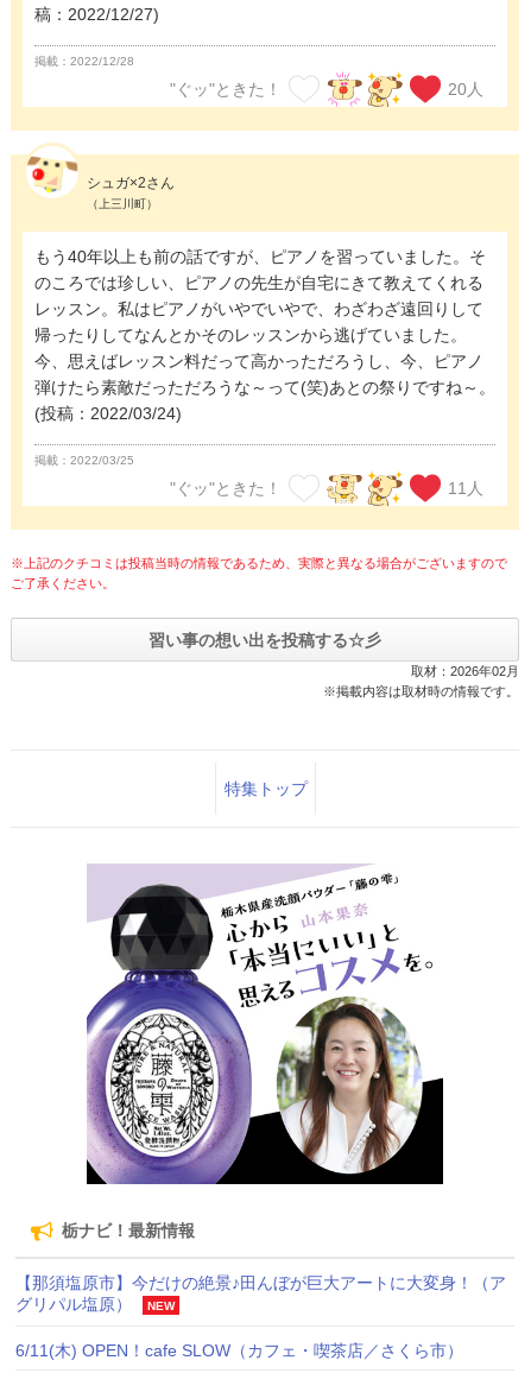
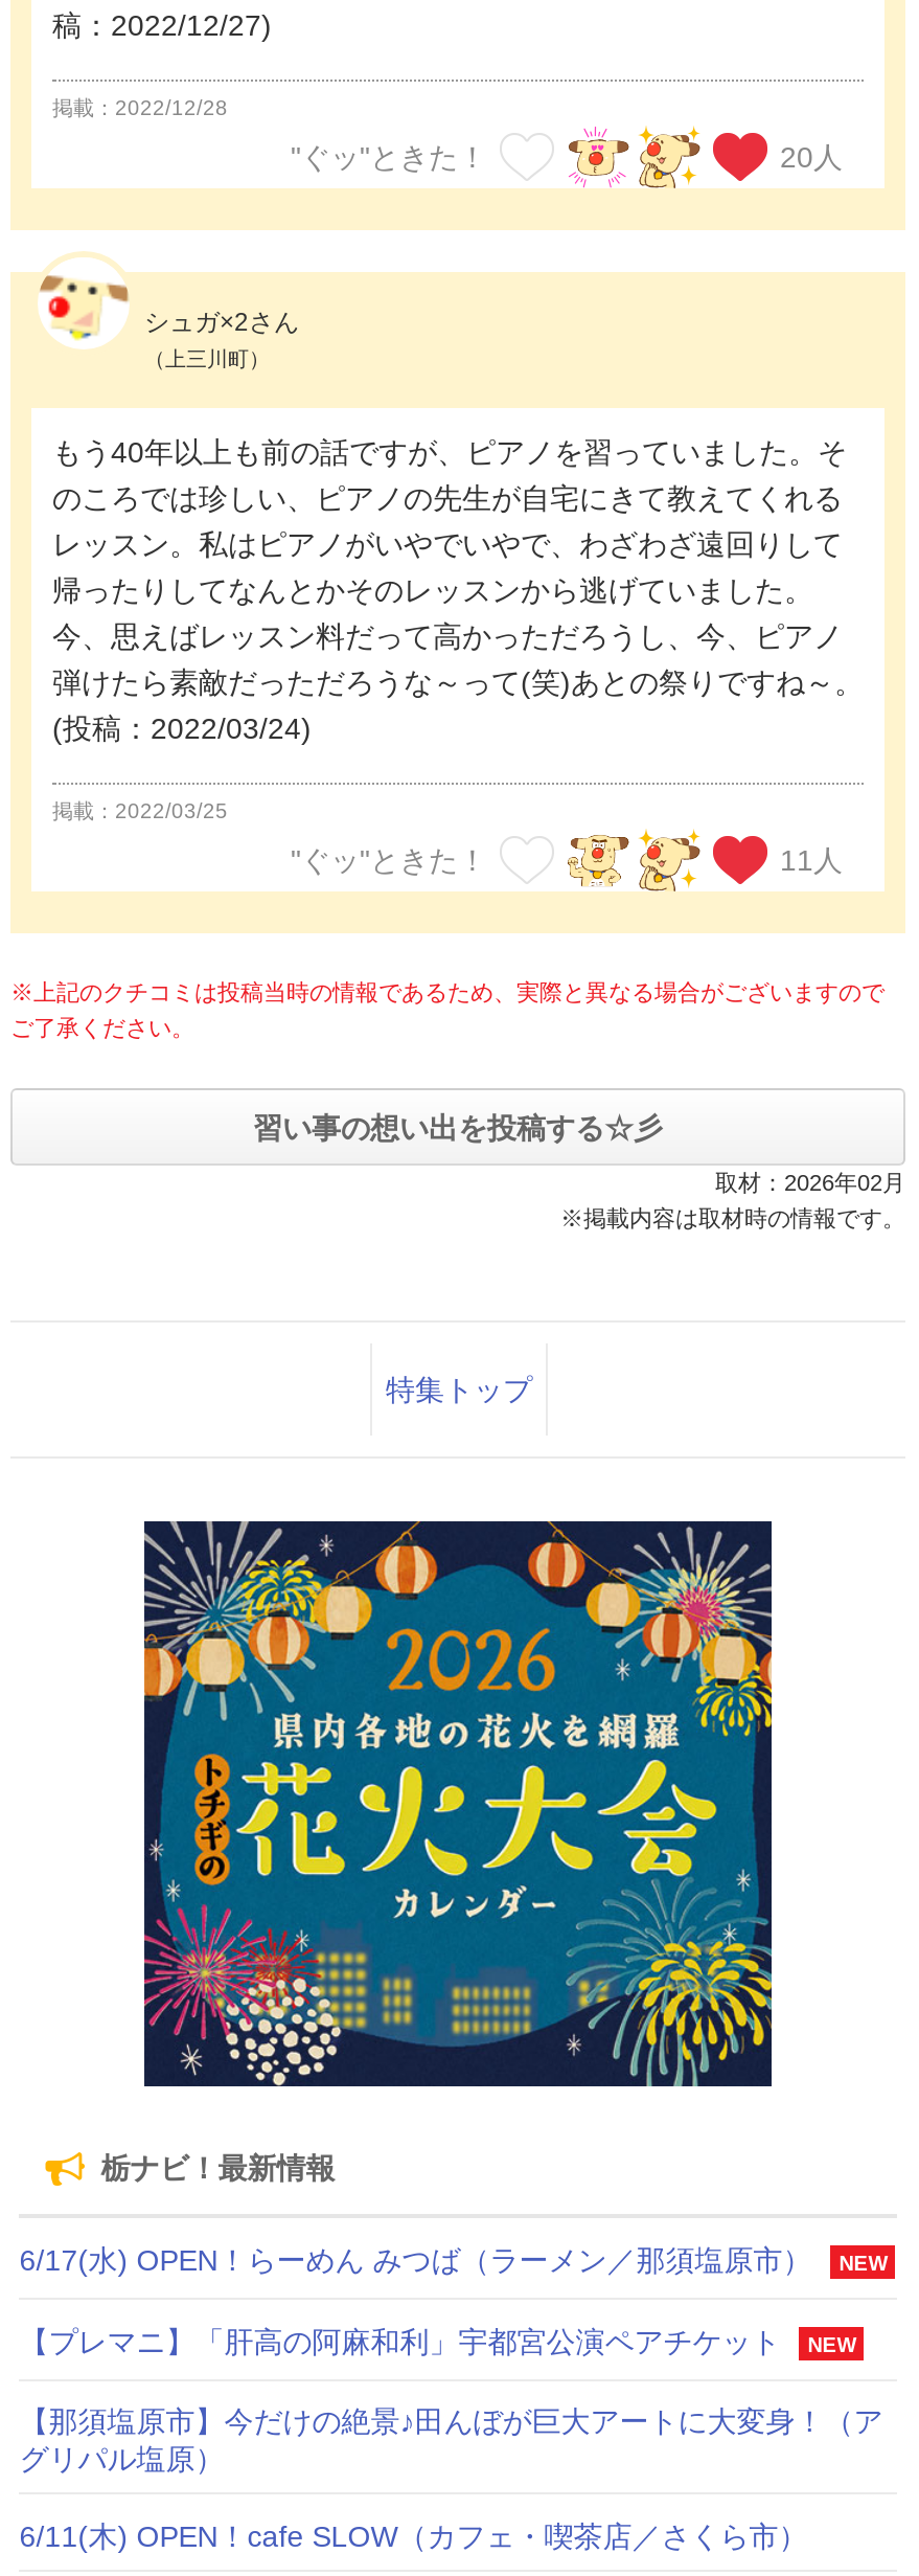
- [image]
+ [image]

+ 6/17(水) OPEN！らーめん みつば（ラーメン／那須塩原市）
+ NEW
+ 【プレマニ】「肝高の阿麻和利」宇都宮公演ペアチケット
+ NEW

- NEW
